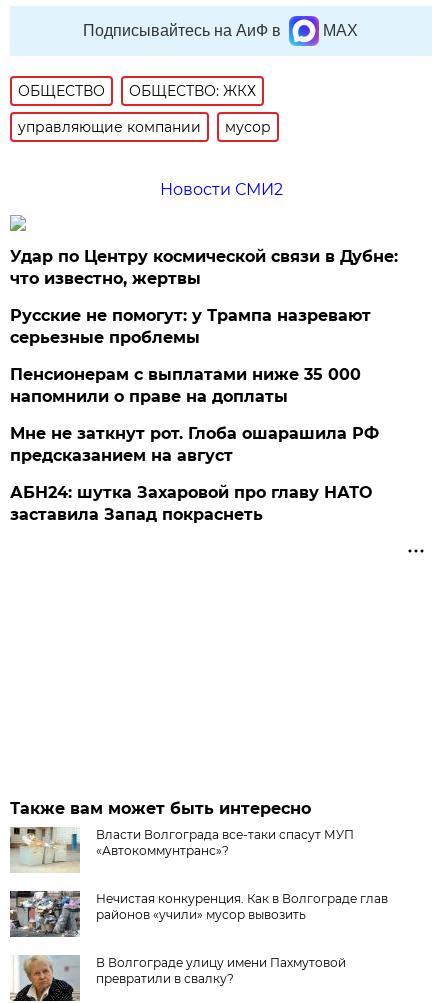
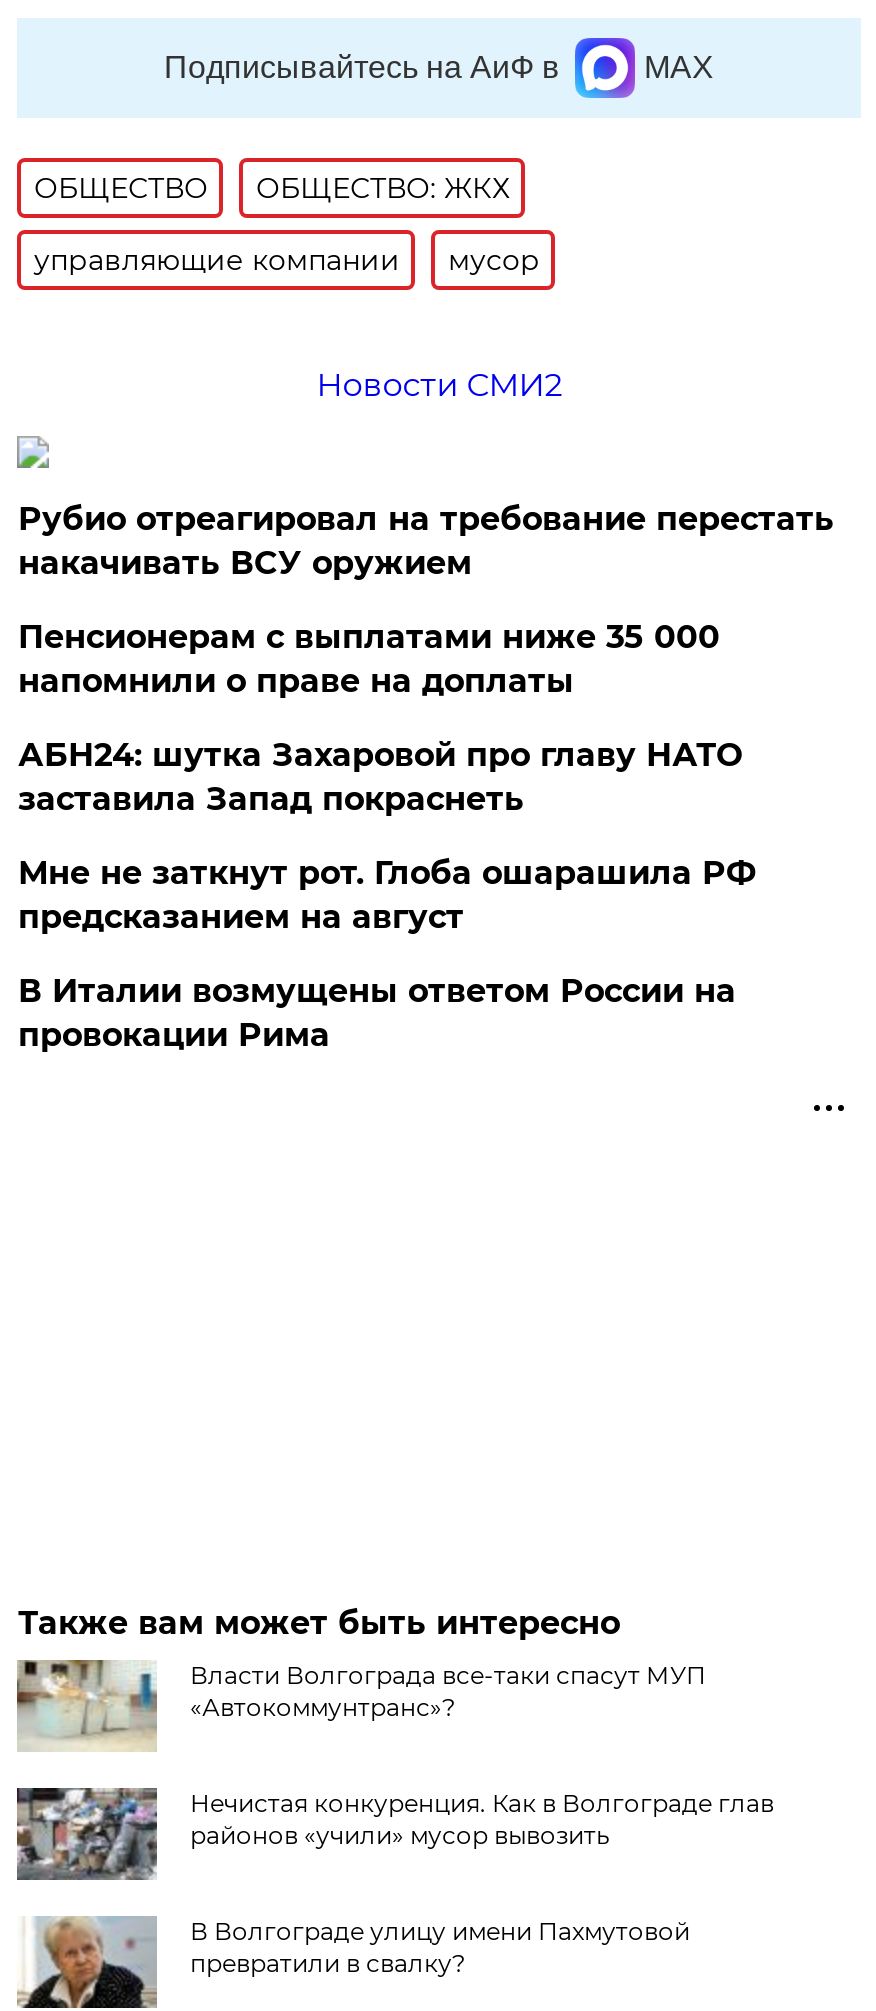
- Удар по Центру космической связи в Дубне:
- что известно, жертвы
- Русские не помогут: у Трампа назревают
- серьезные проблемы
+ Рубио отреагировал на требование перестать
+ накачивать ВСУ оружием

moved up: Пенсионерам с выплатами ниже 35 000 | напомнили о праве на доплаты

+ В Италии возмущены ответом России на
+ провокации Рима

moved up: АБН24: шутка Захаровой про главу НАТО | заставила Запад покраснеть
